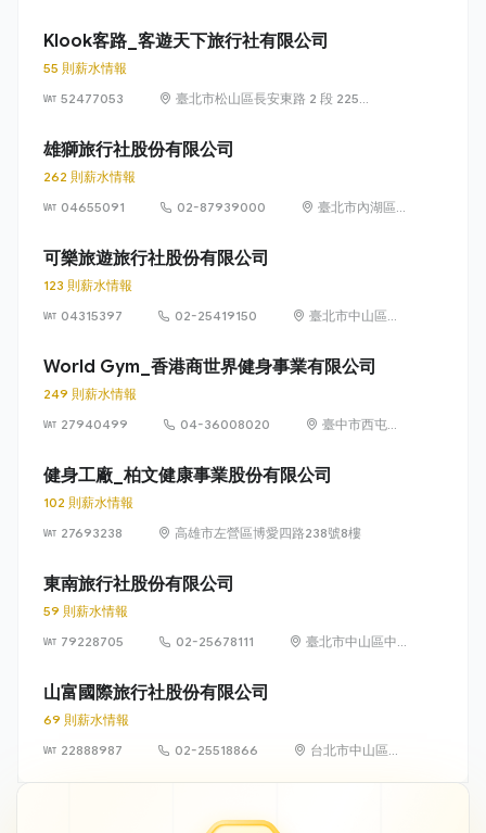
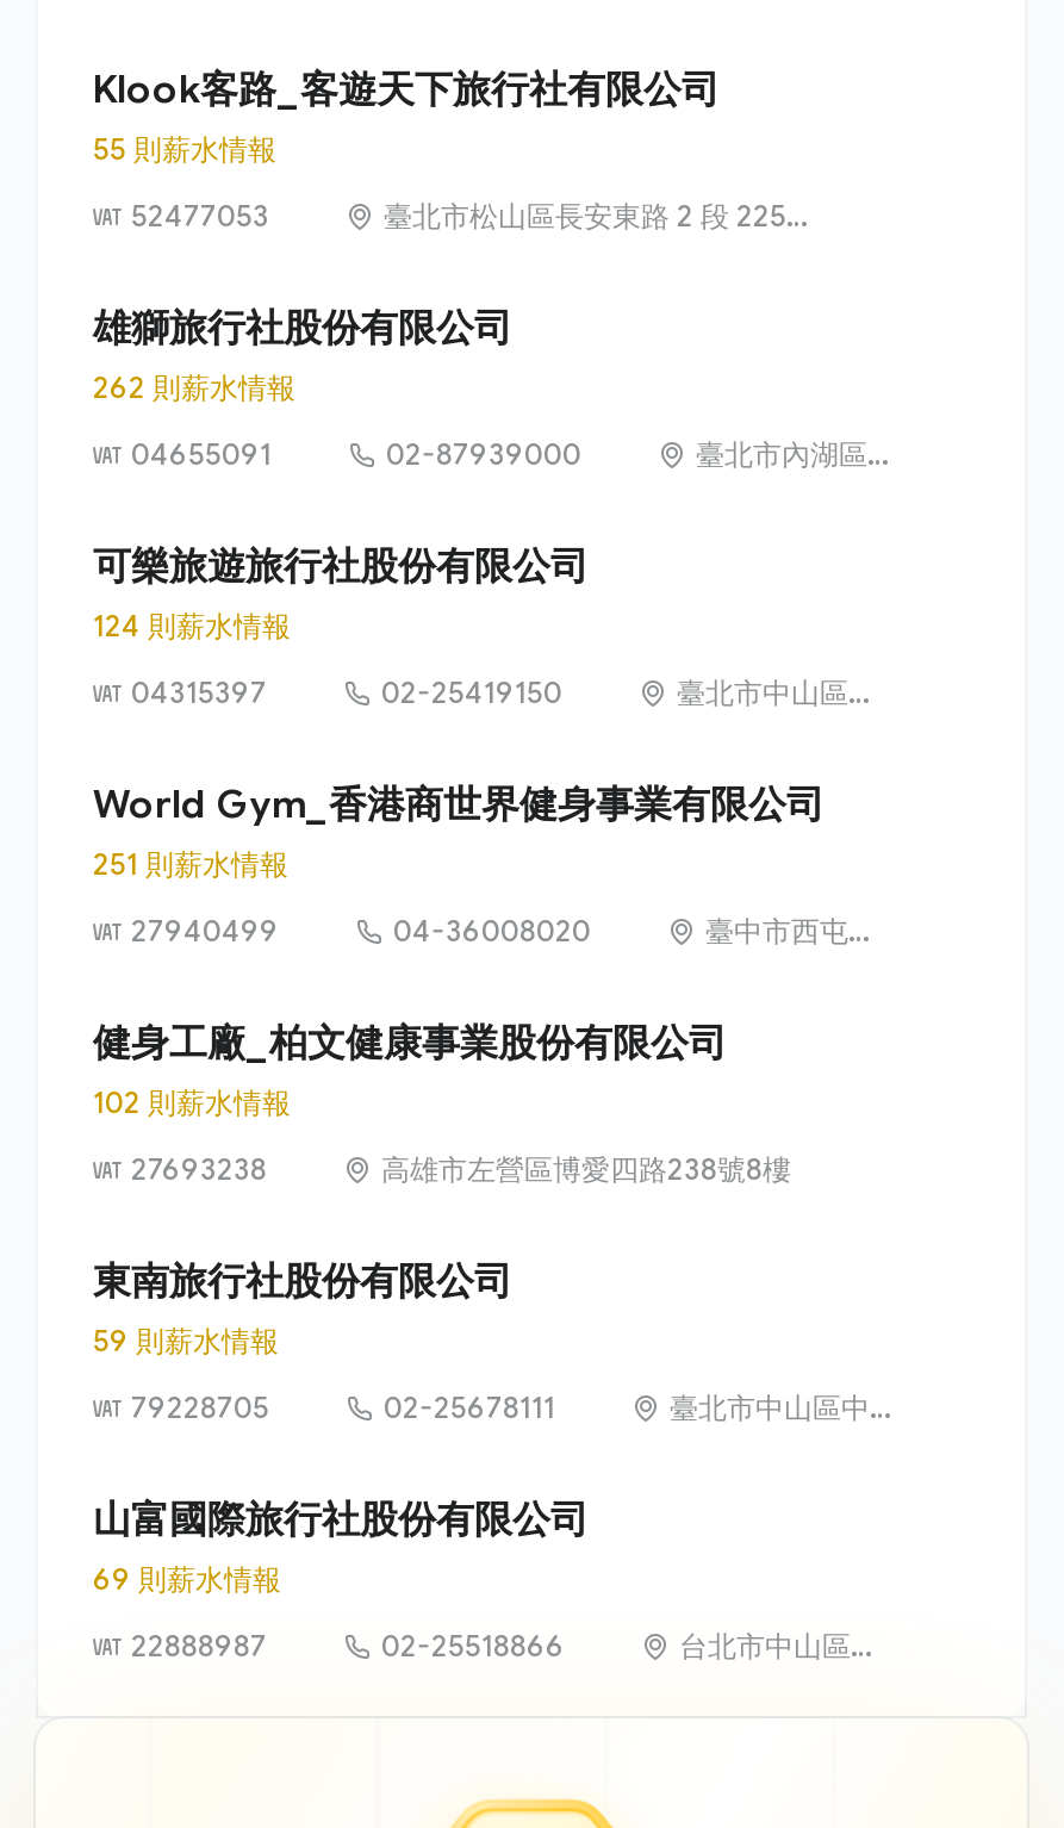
- 123 則薪水情報
+ 124 則薪水情報

- 249 則薪水情報
+ 251 則薪水情報
